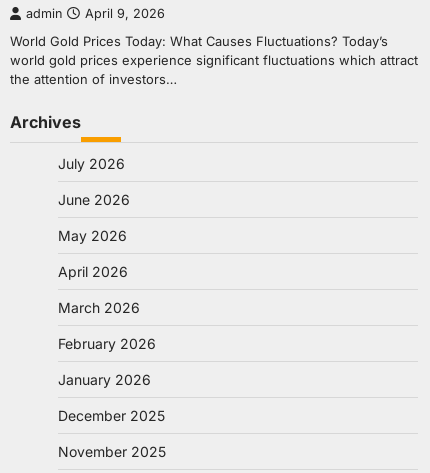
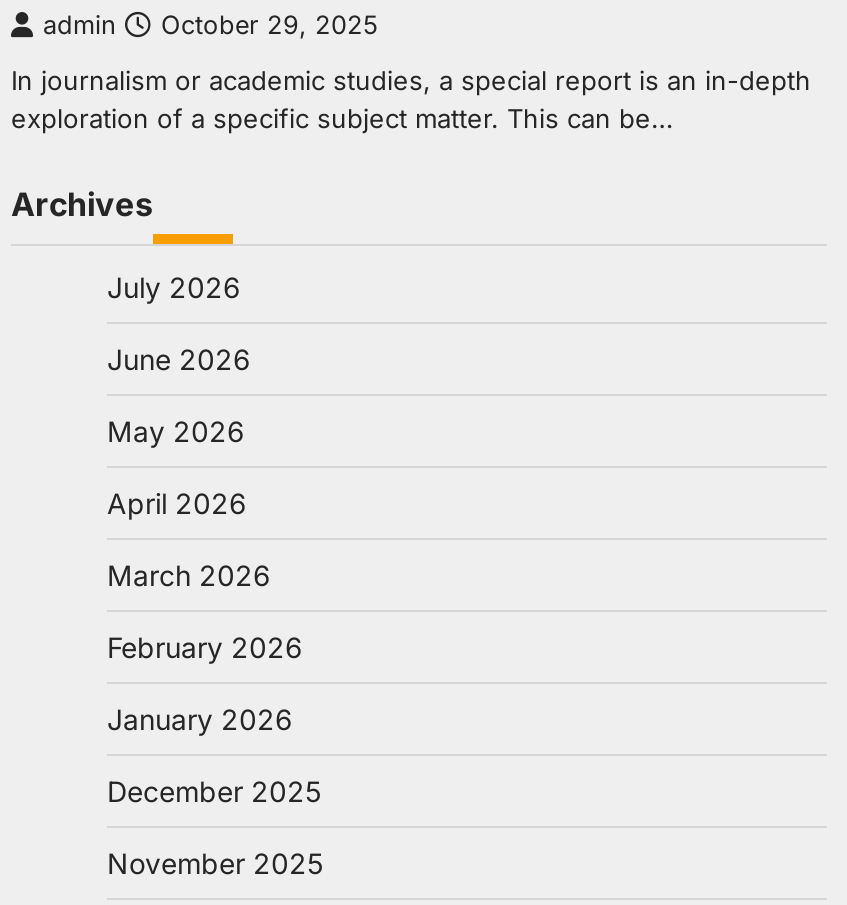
- admin April 9, 2026
+ admin October 29, 2025

- World Gold Prices Today: What Causes Fluctuations? Today’s
- world gold prices experience significant fluctuations which attract
- the attention of investors…
+ In journalism or academic studies, a special report is an in-depth
+ exploration of a specific subject matter. This can be…
